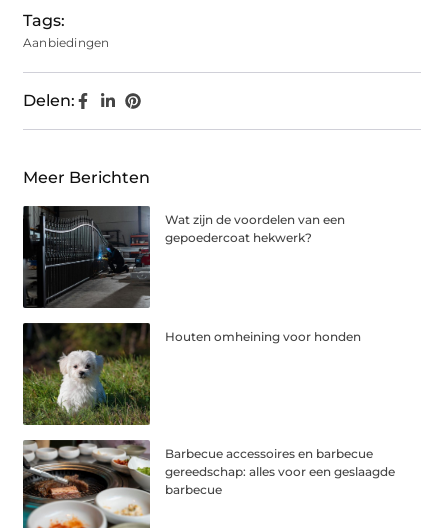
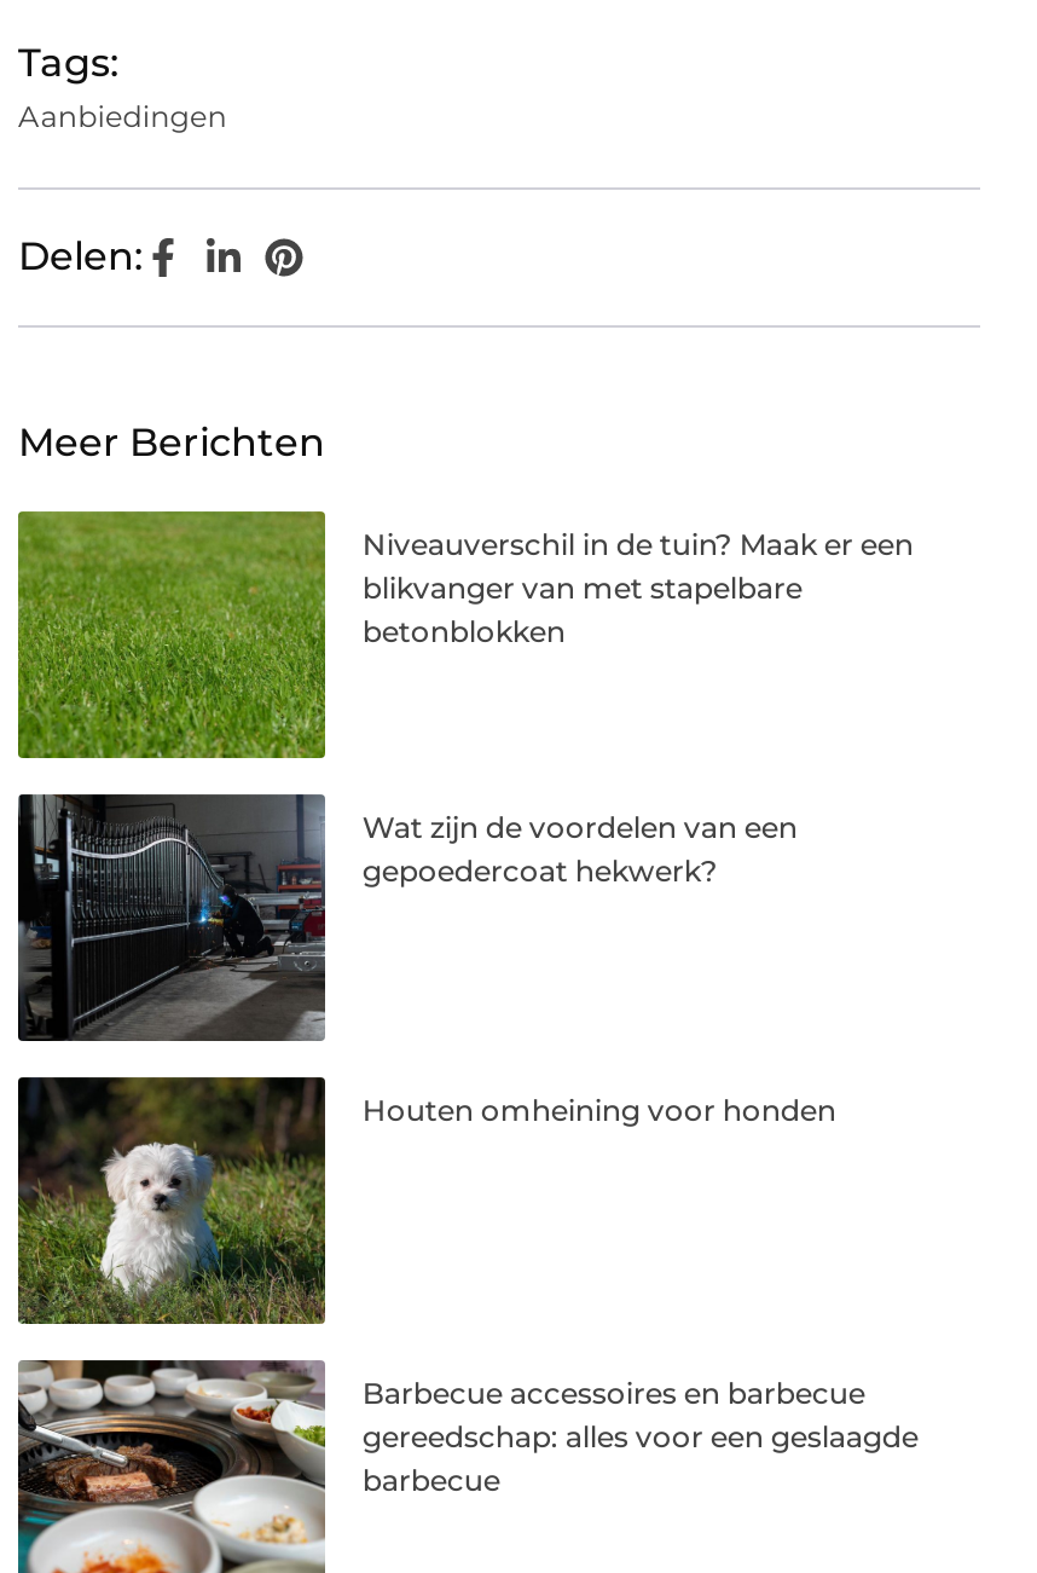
+ [image]
+ Niveauverschil in de tuin? Maak er een
+ blikvanger van met stapelbare
+ betonblokken
